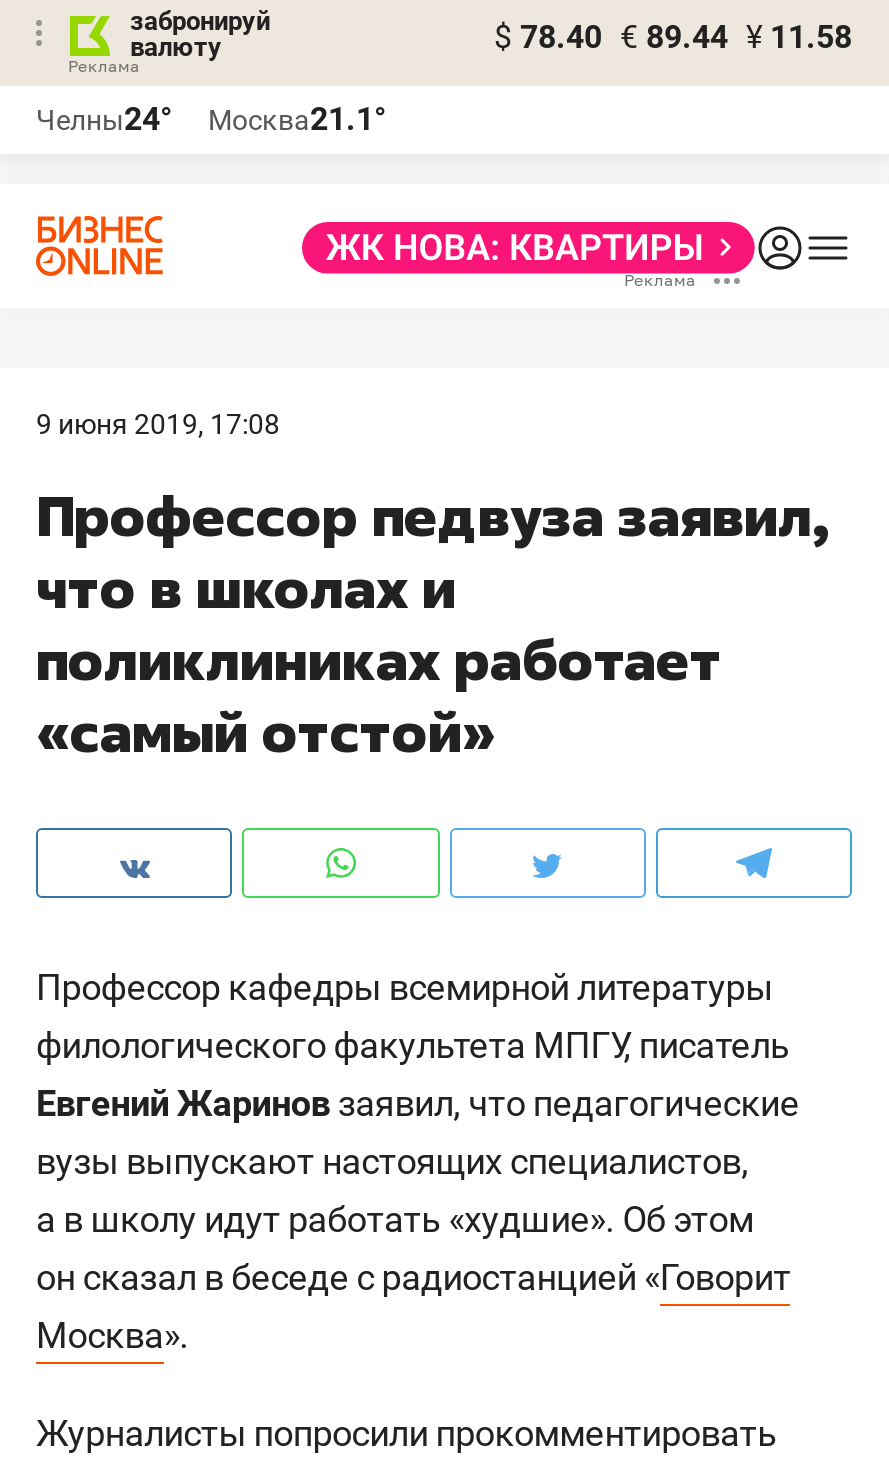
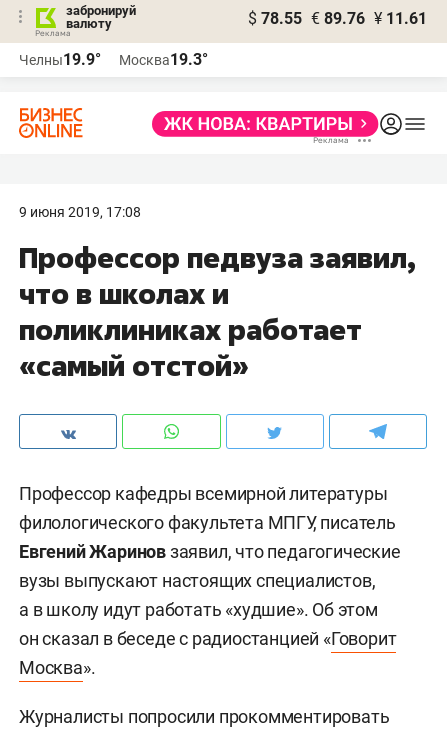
- $ 78.40 € 89.44 ¥ 11.58
+ $ 78.55 € 89.76 ¥ 11.61

- Челны24°
+ Челны19.9°

- Москва21.1°
+ Москва19.3°
